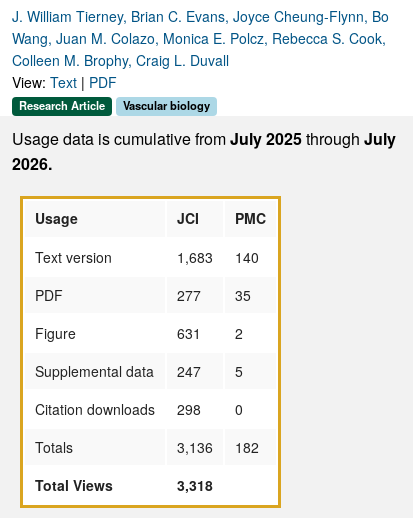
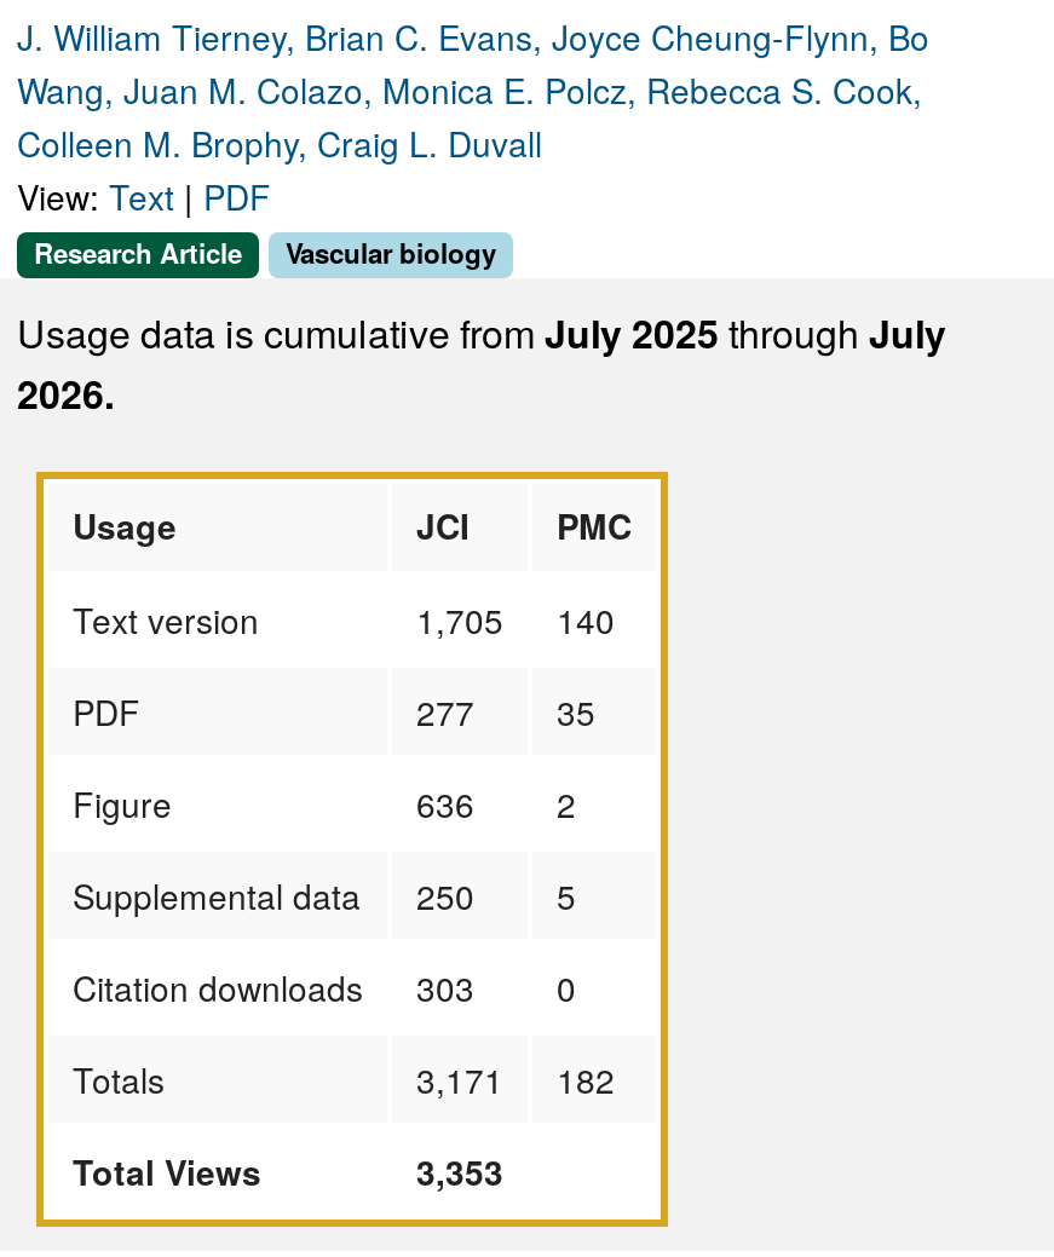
- 1,683 140
+ 1,705 140

- 631 2
+ 636 2

- Supplemental data 247 5
+ Supplemental data 250 5

- Citation downloads 298 0
+ Citation downloads 303 0

- 3,136 182
+ 3,171 182

- 3,318
+ 3,353
